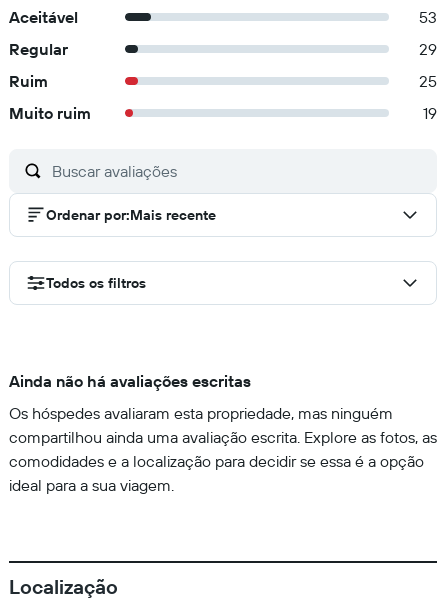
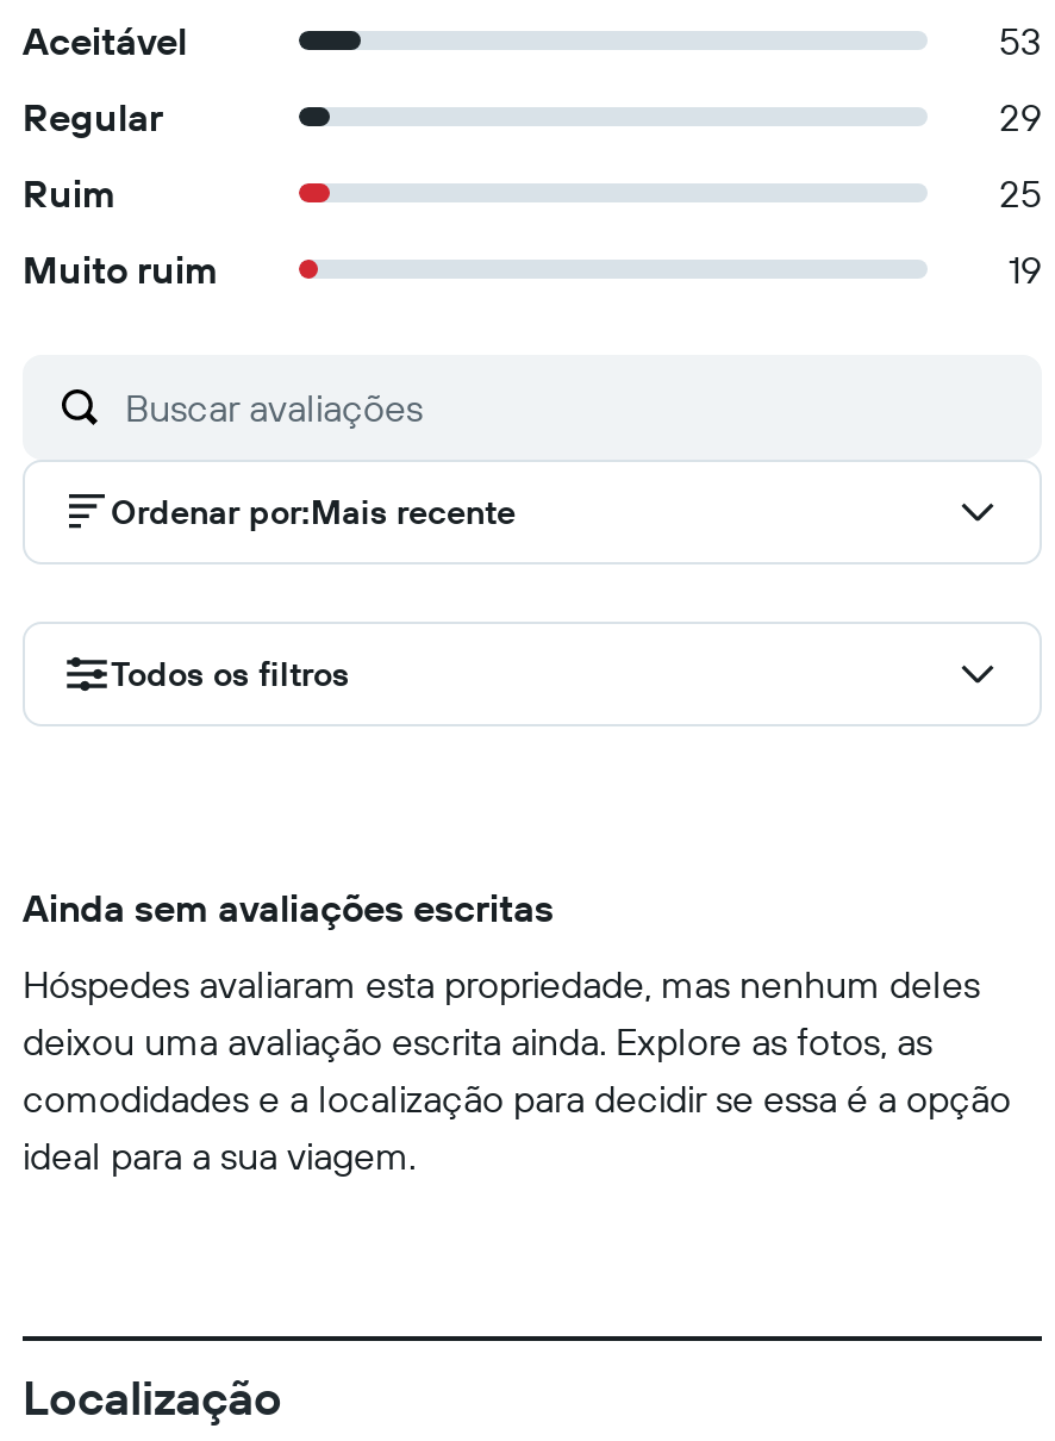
- Ainda não há avaliações escritas
+ Ainda sem avaliações escritas

- Os hóspedes avaliaram esta propriedade, mas ninguém
- compartilhou ainda uma avaliação escrita. Explore as fotos, as
+ Hóspedes avaliaram esta propriedade, mas nenhum deles
+ deixou uma avaliação escrita ainda. Explore as fotos, as
